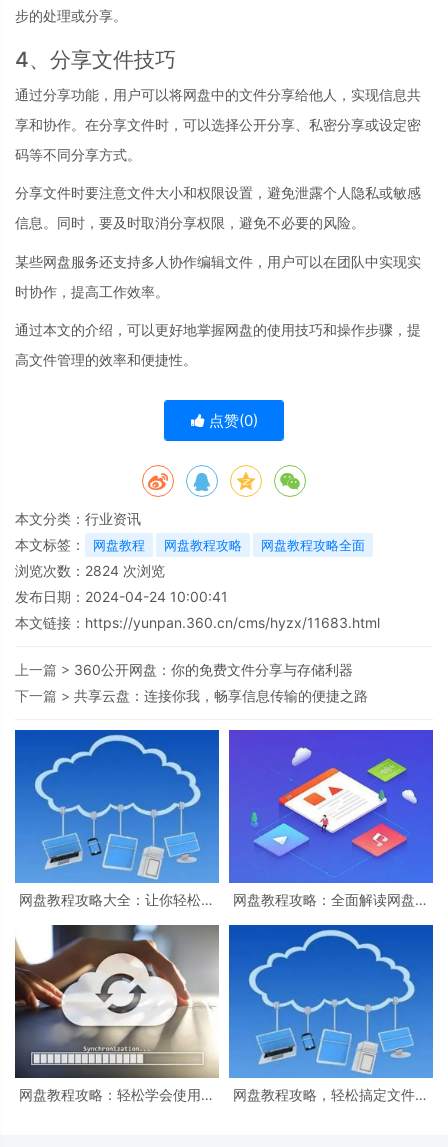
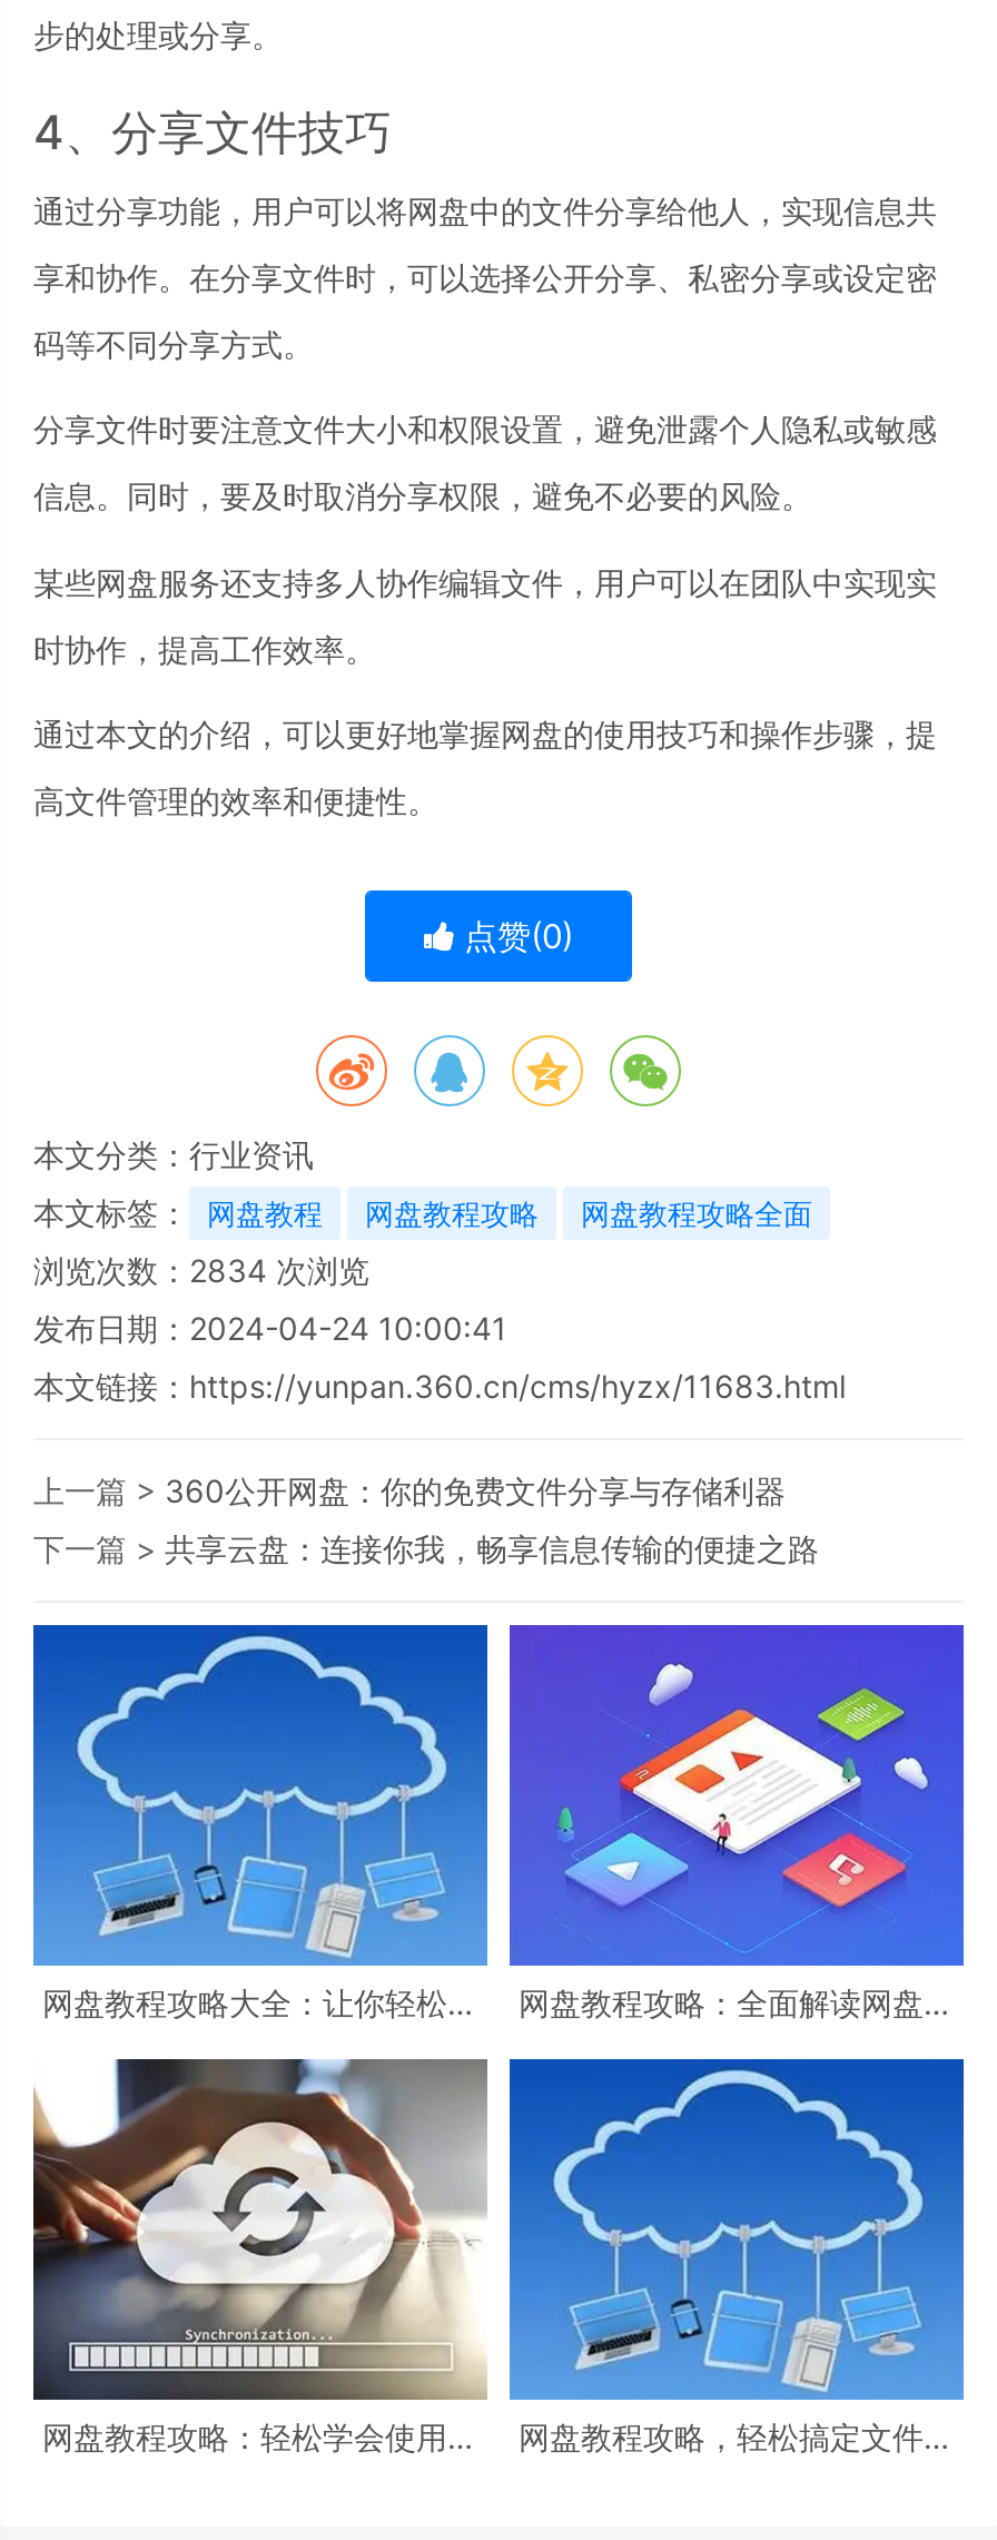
- 浏览次数：2824次浏览
+ 浏览次数：2834次浏览
